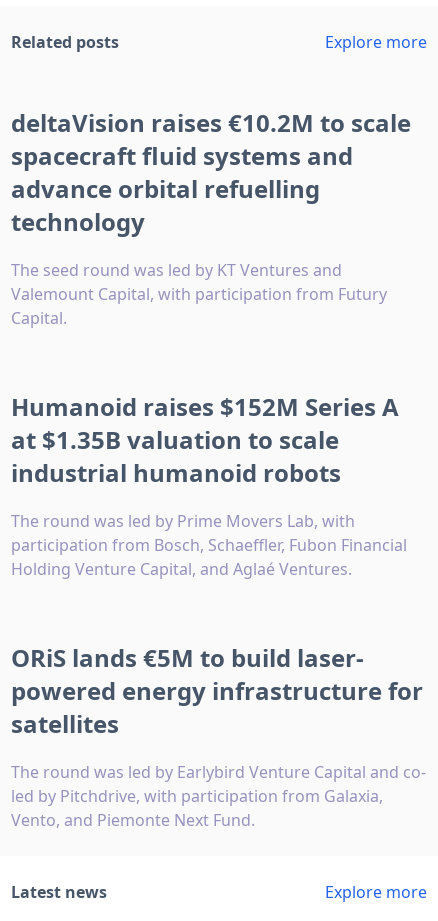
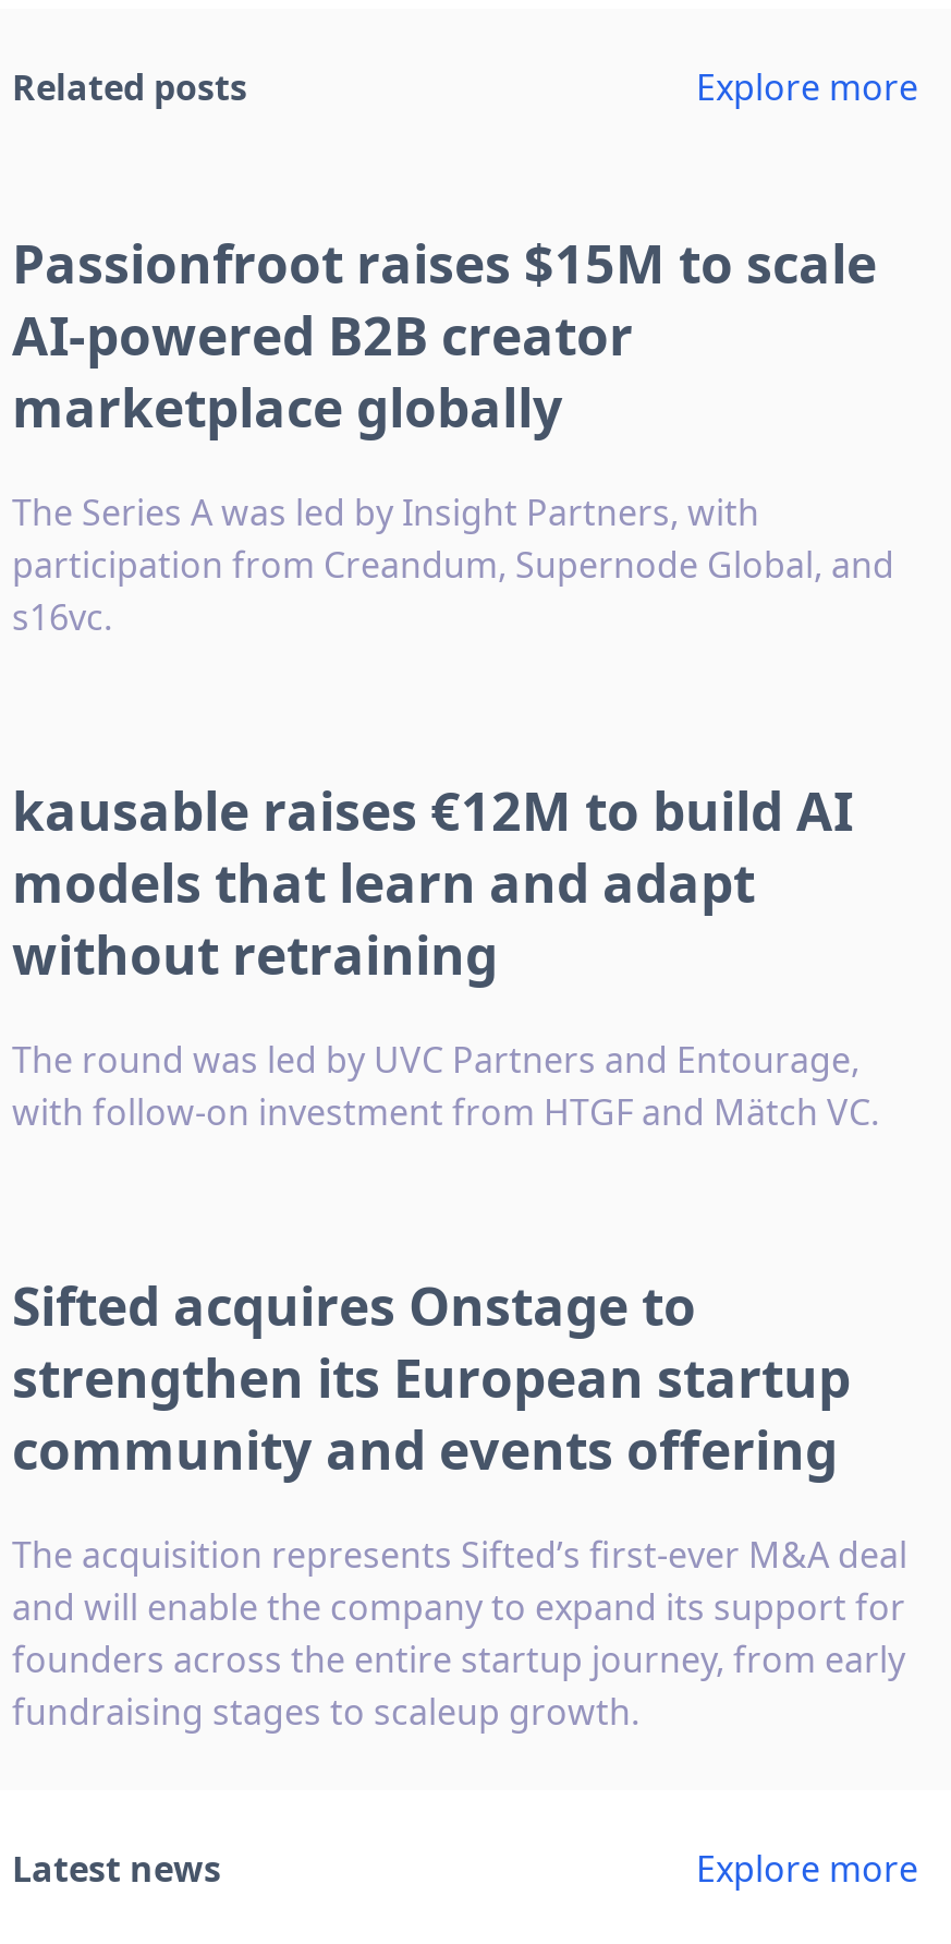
- deltaVision raises €10.2M to scale
- spacecraft fluid systems and
- advance orbital refuelling
- technology
+ Passionfroot raises $15M to scale
+ AI-powered B2B creator
+ marketplace globally

- The seed round was led by KT Ventures and
- Valemount Capital, with participation from Futury
- Capital.
+ The Series A was led by Insight Partners, with
+ participation from Creandum, Supernode Global, and
+ s16vc.

- Humanoid raises $152M Series A
- at $1.35B valuation to scale
- industrial humanoid robots
+ kausable raises €12M to build AI
+ models that learn and adapt
+ without retraining

- The round was led by Prime Movers Lab, with
- participation from Bosch, Schaeffler, Fubon Financial
- Holding Venture Capital, and Aglaé Ventures.
+ The round was led by UVC Partners and Entourage,
+ with follow-on investment from HTGF and Mätch VC.

- ORiS lands €5M to build laser-
- powered energy infrastructure for
- satellites
+ Sifted acquires Onstage to
+ strengthen its European startup
+ community and events offering

- The round was led by Earlybird Venture Capital and co-
- led by Pitchdrive, with participation from Galaxia,
- Vento, and Piemonte Next Fund.
+ The acquisition represents Sifted’s first-ever M&A deal
+ and will enable the company to expand its support for
+ founders across the entire startup journey, from early
+ fundraising stages to scaleup growth.
